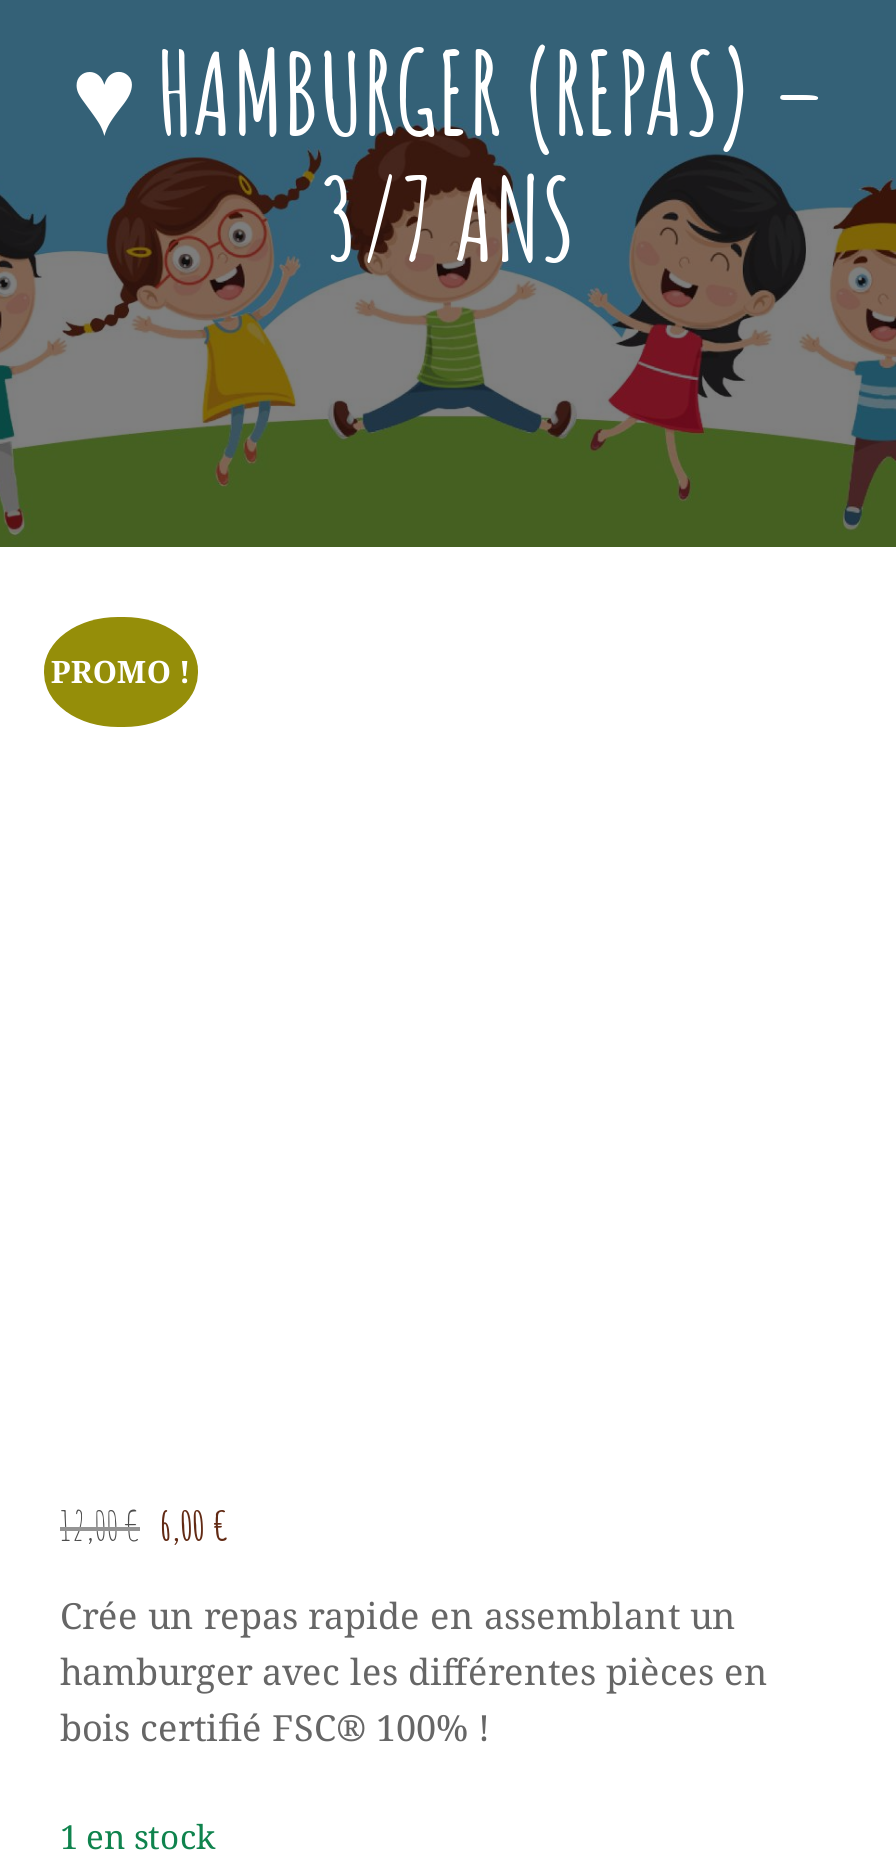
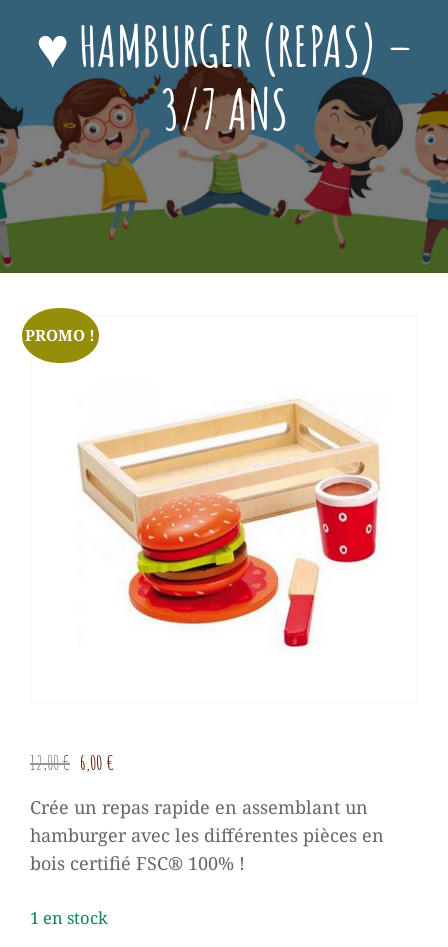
+ [image]
